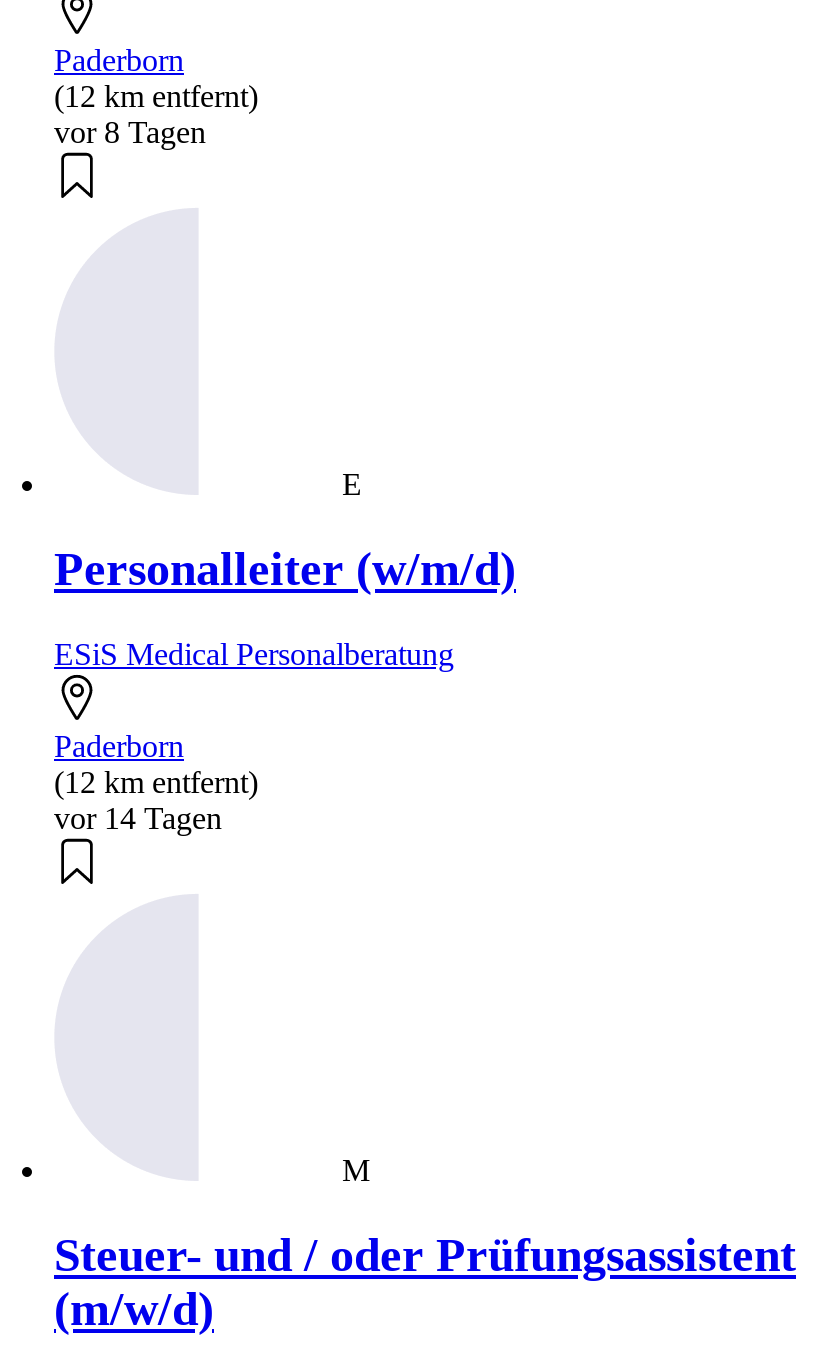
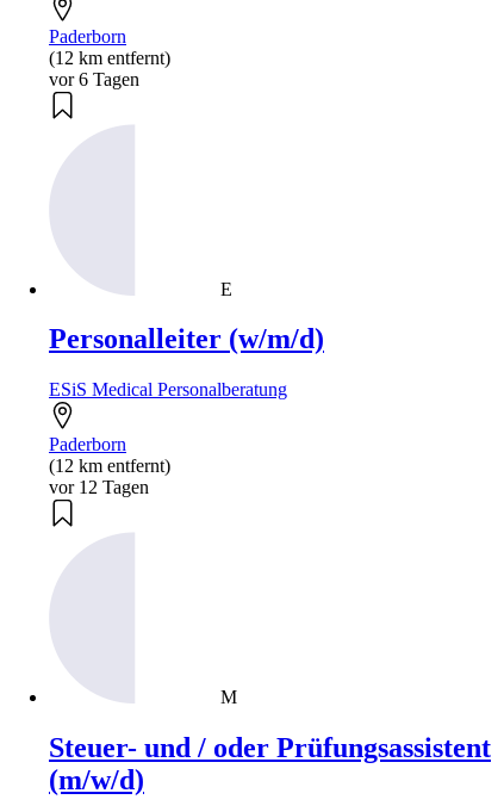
- vor 8 Tagen
+ vor 6 Tagen

- vor 14 Tagen
+ vor 12 Tagen
